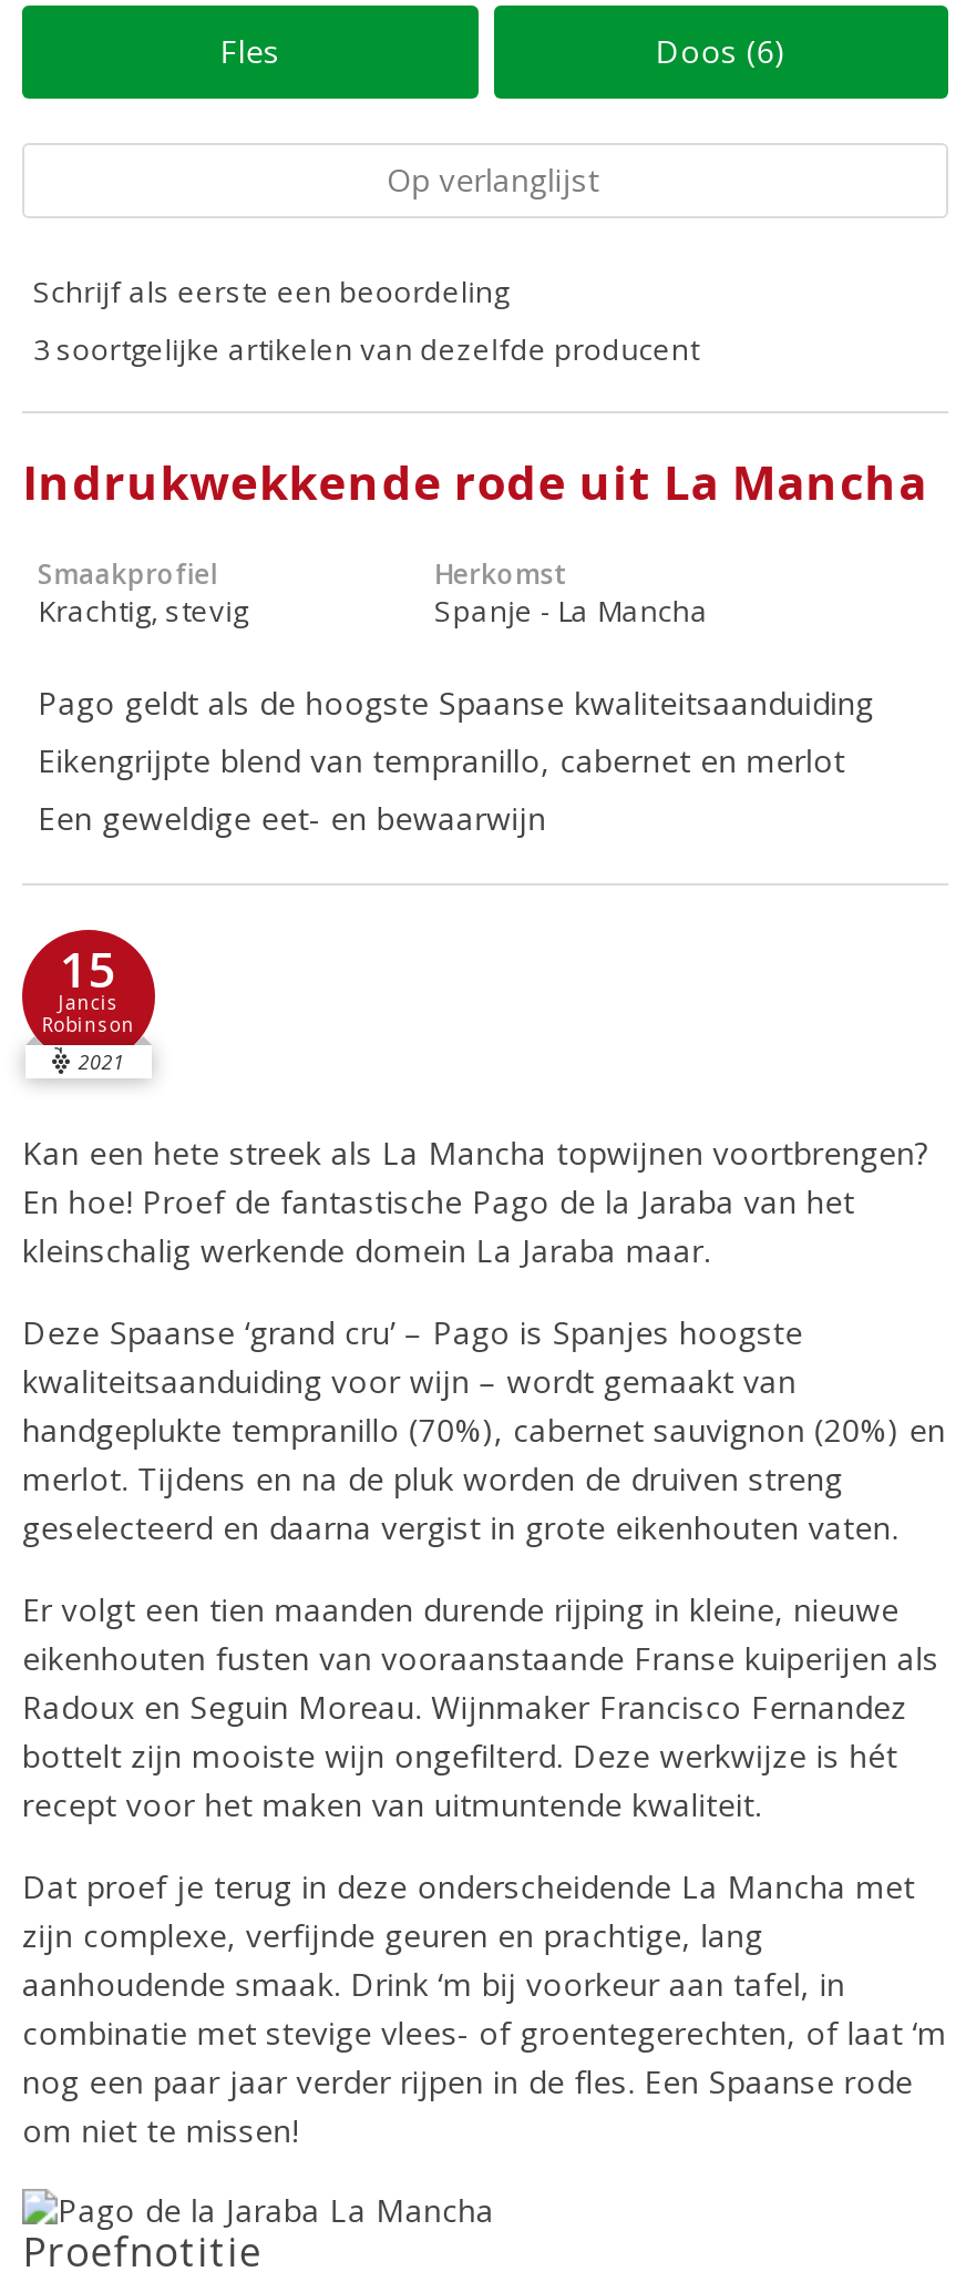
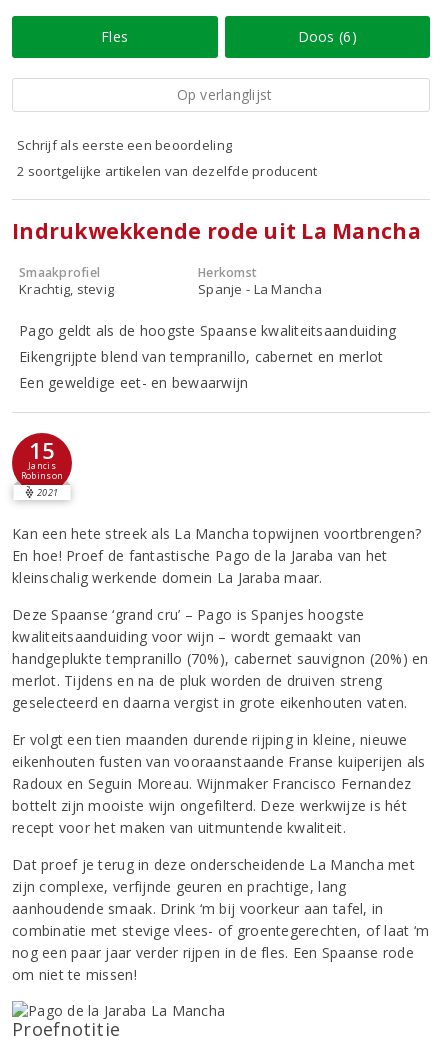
- 3 soortgelijke artikelen van dezelfde producent
+ 2 soortgelijke artikelen van dezelfde producent
